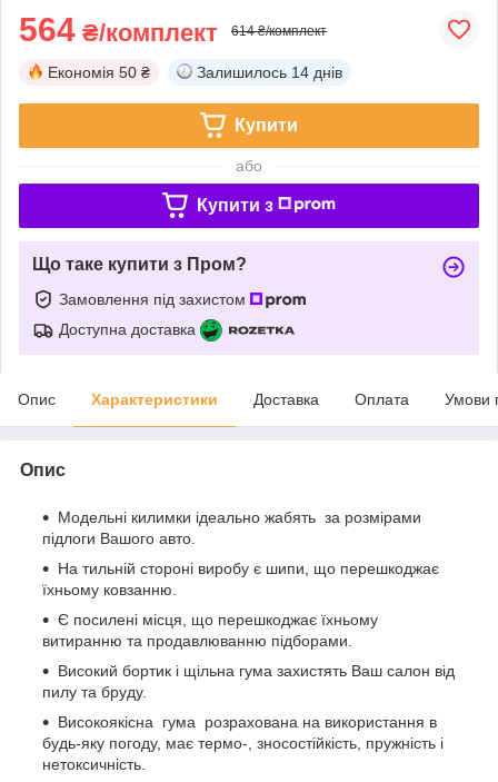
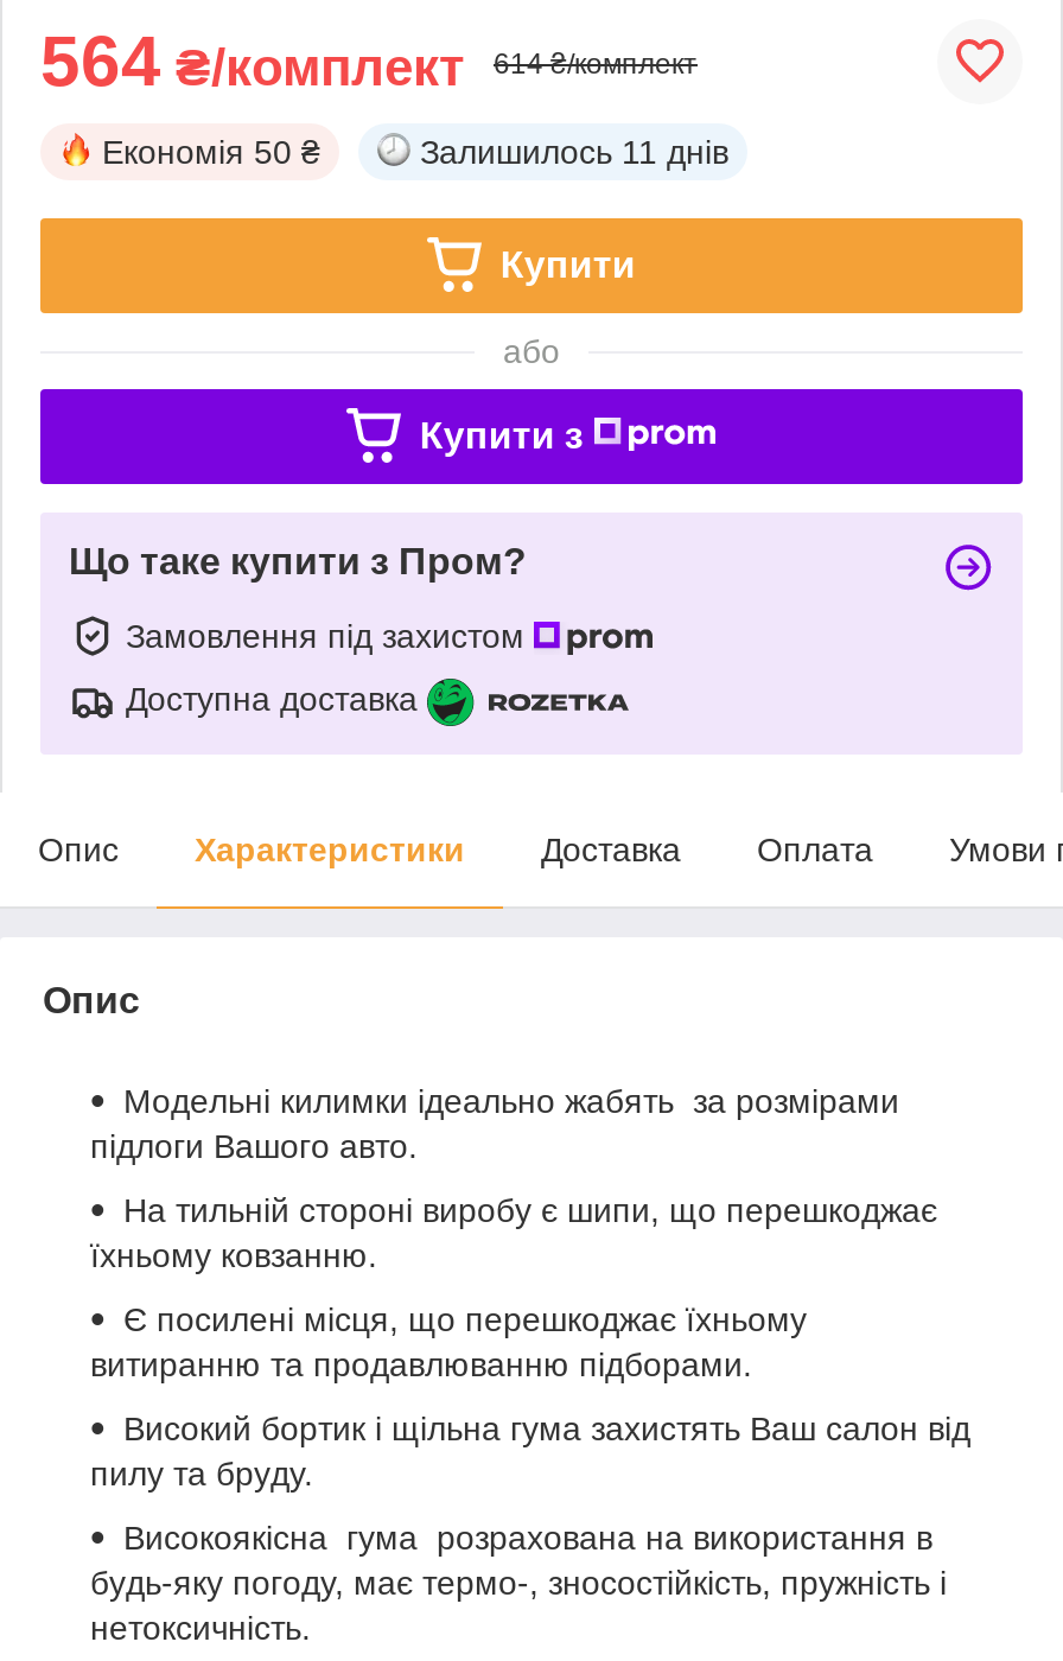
- Залишилось 14 днів
+ Залишилось 11 днів
